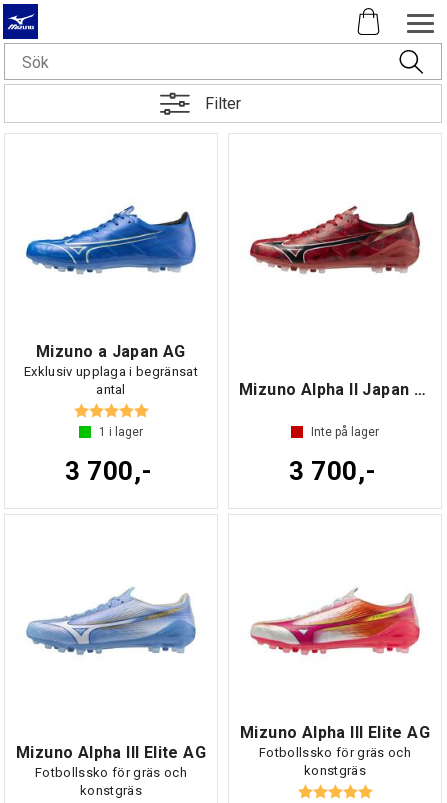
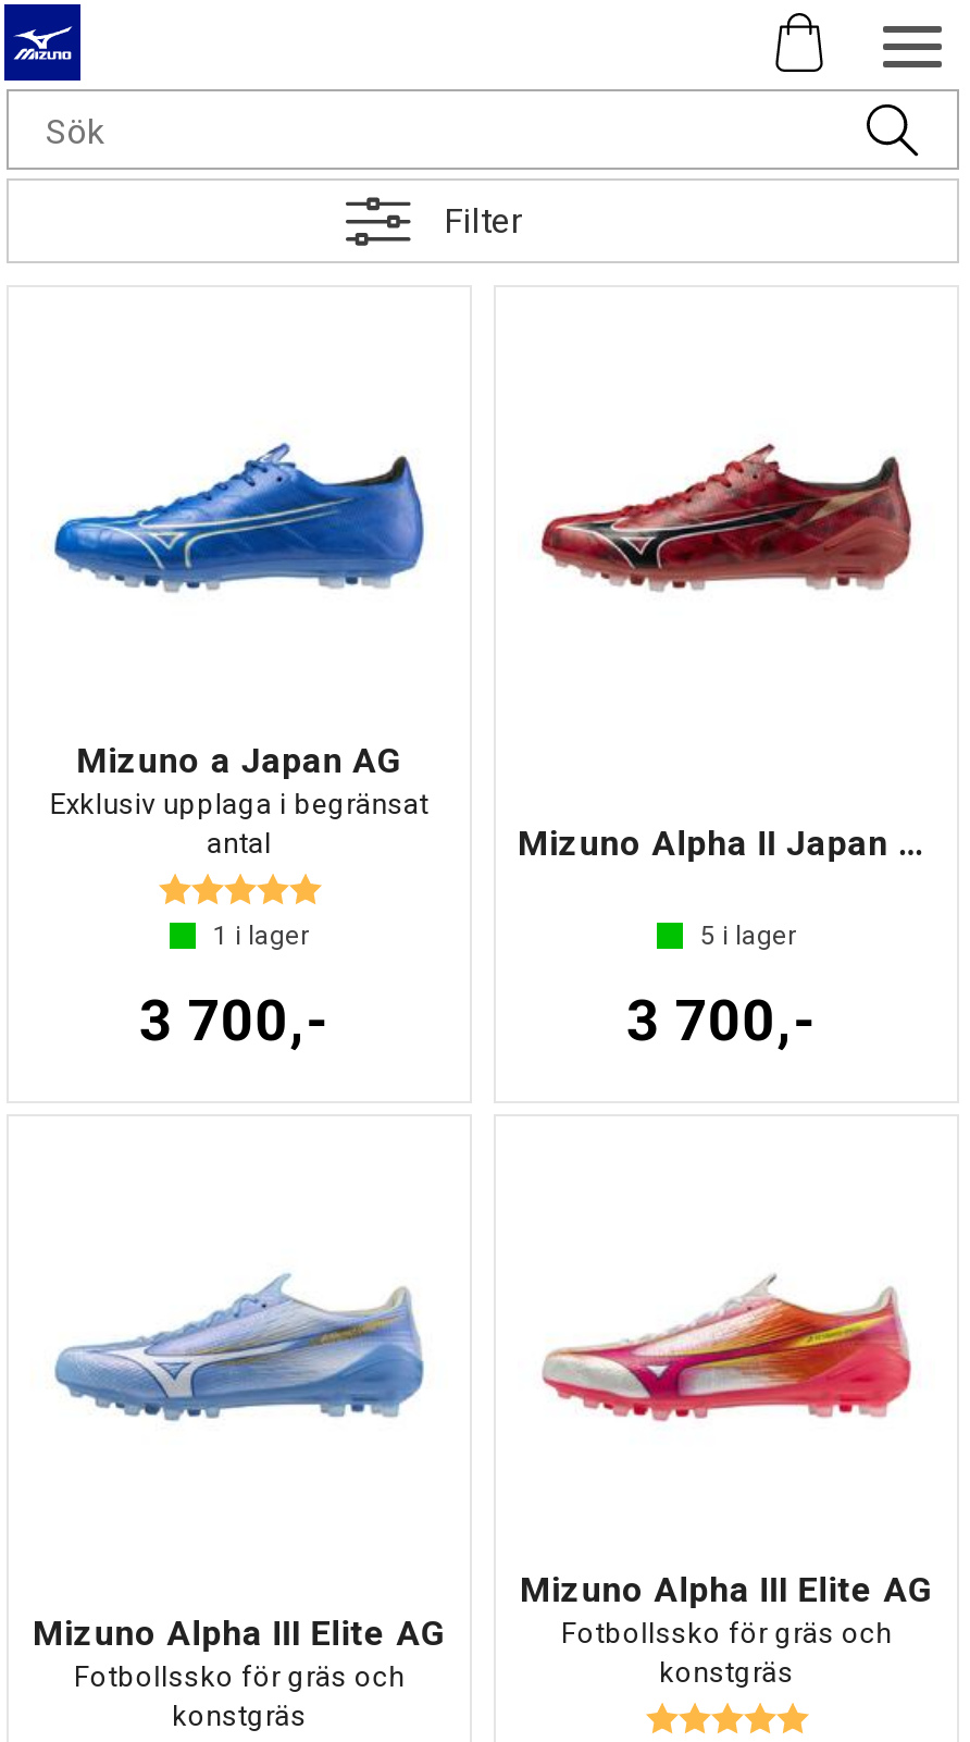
- Inte på lager
+ 5 i lager
